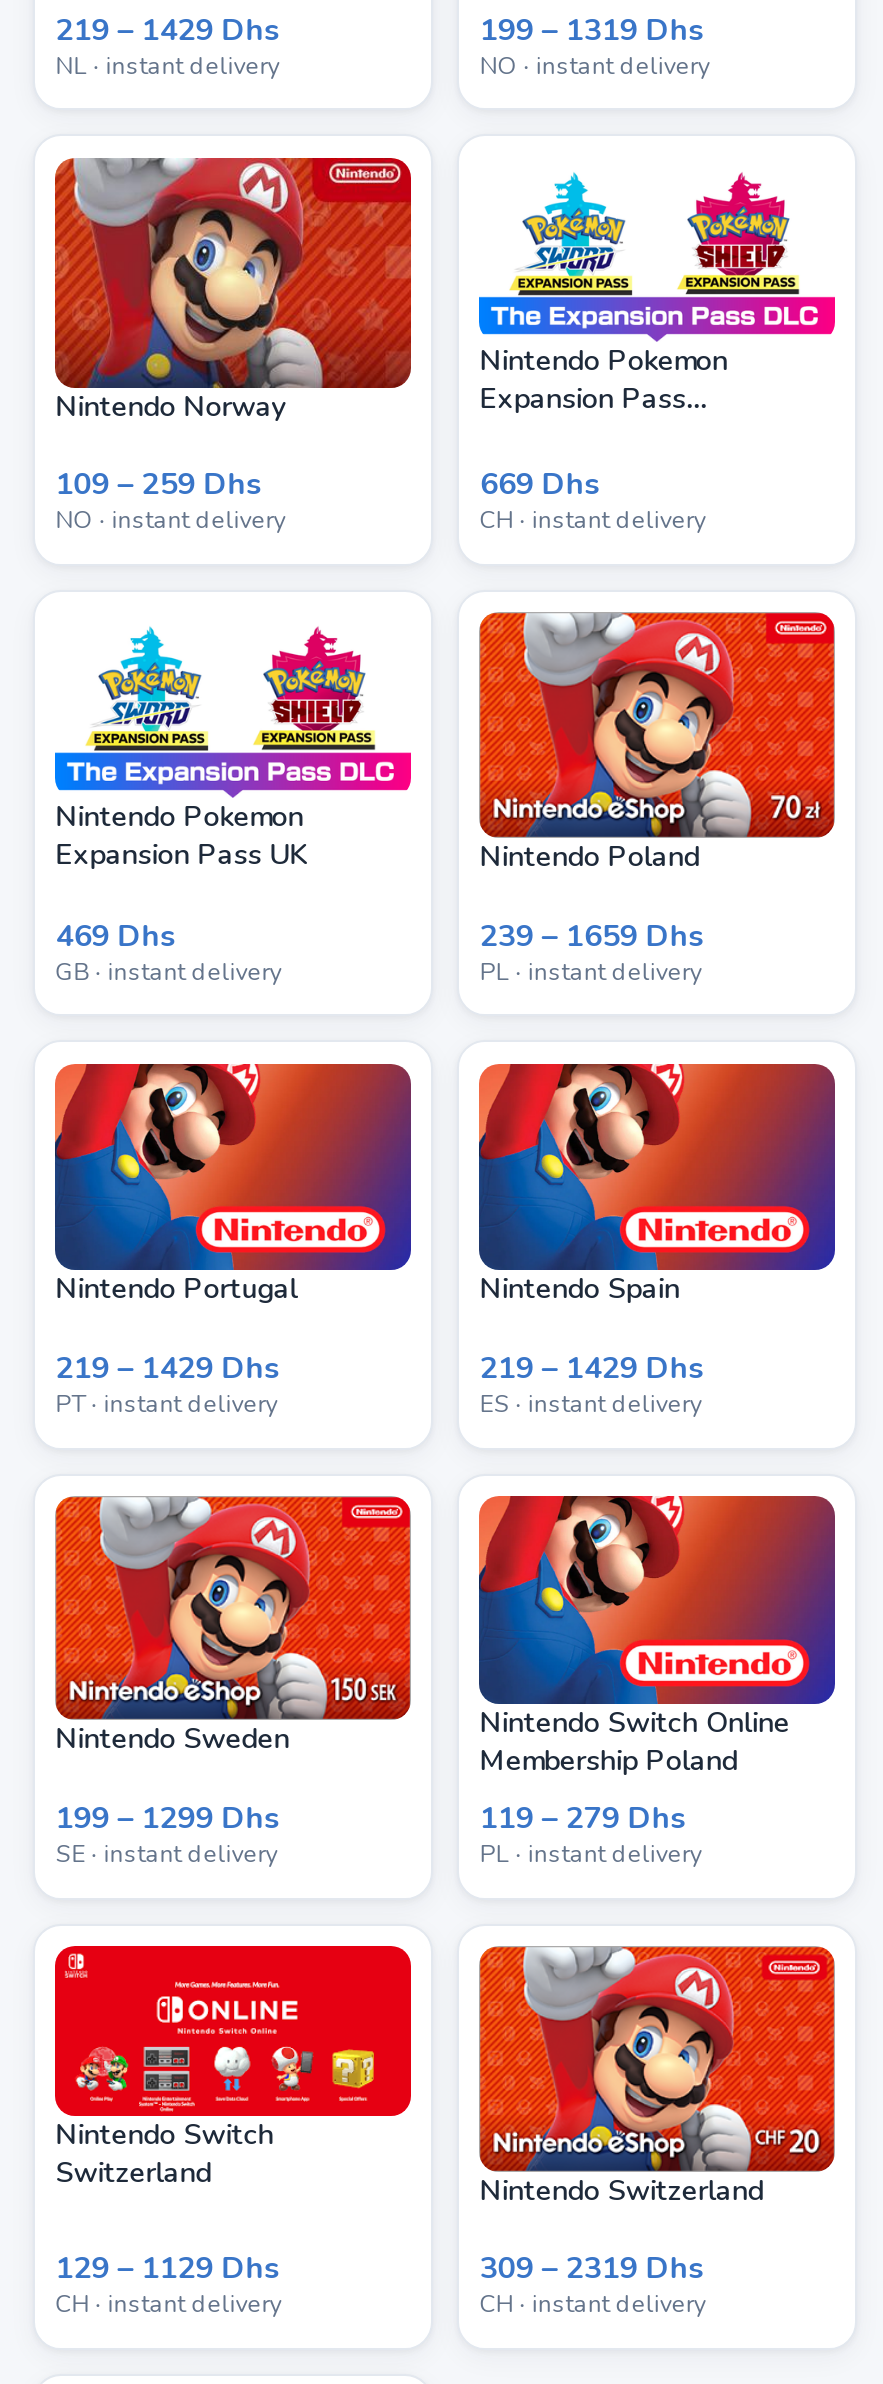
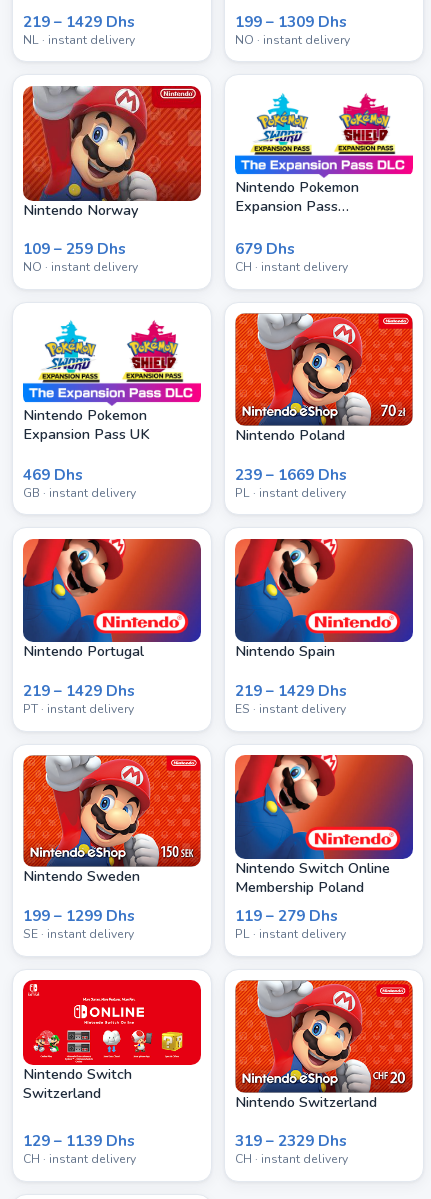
- 199 – 1319 Dhs
+ 199 – 1309 Dhs

- 669 Dhs
+ 679 Dhs

- 239 – 1659 Dhs
+ 239 – 1669 Dhs

- 129 – 1129 Dhs
+ 129 – 1139 Dhs

- 309 – 2319 Dhs
+ 319 – 2329 Dhs
